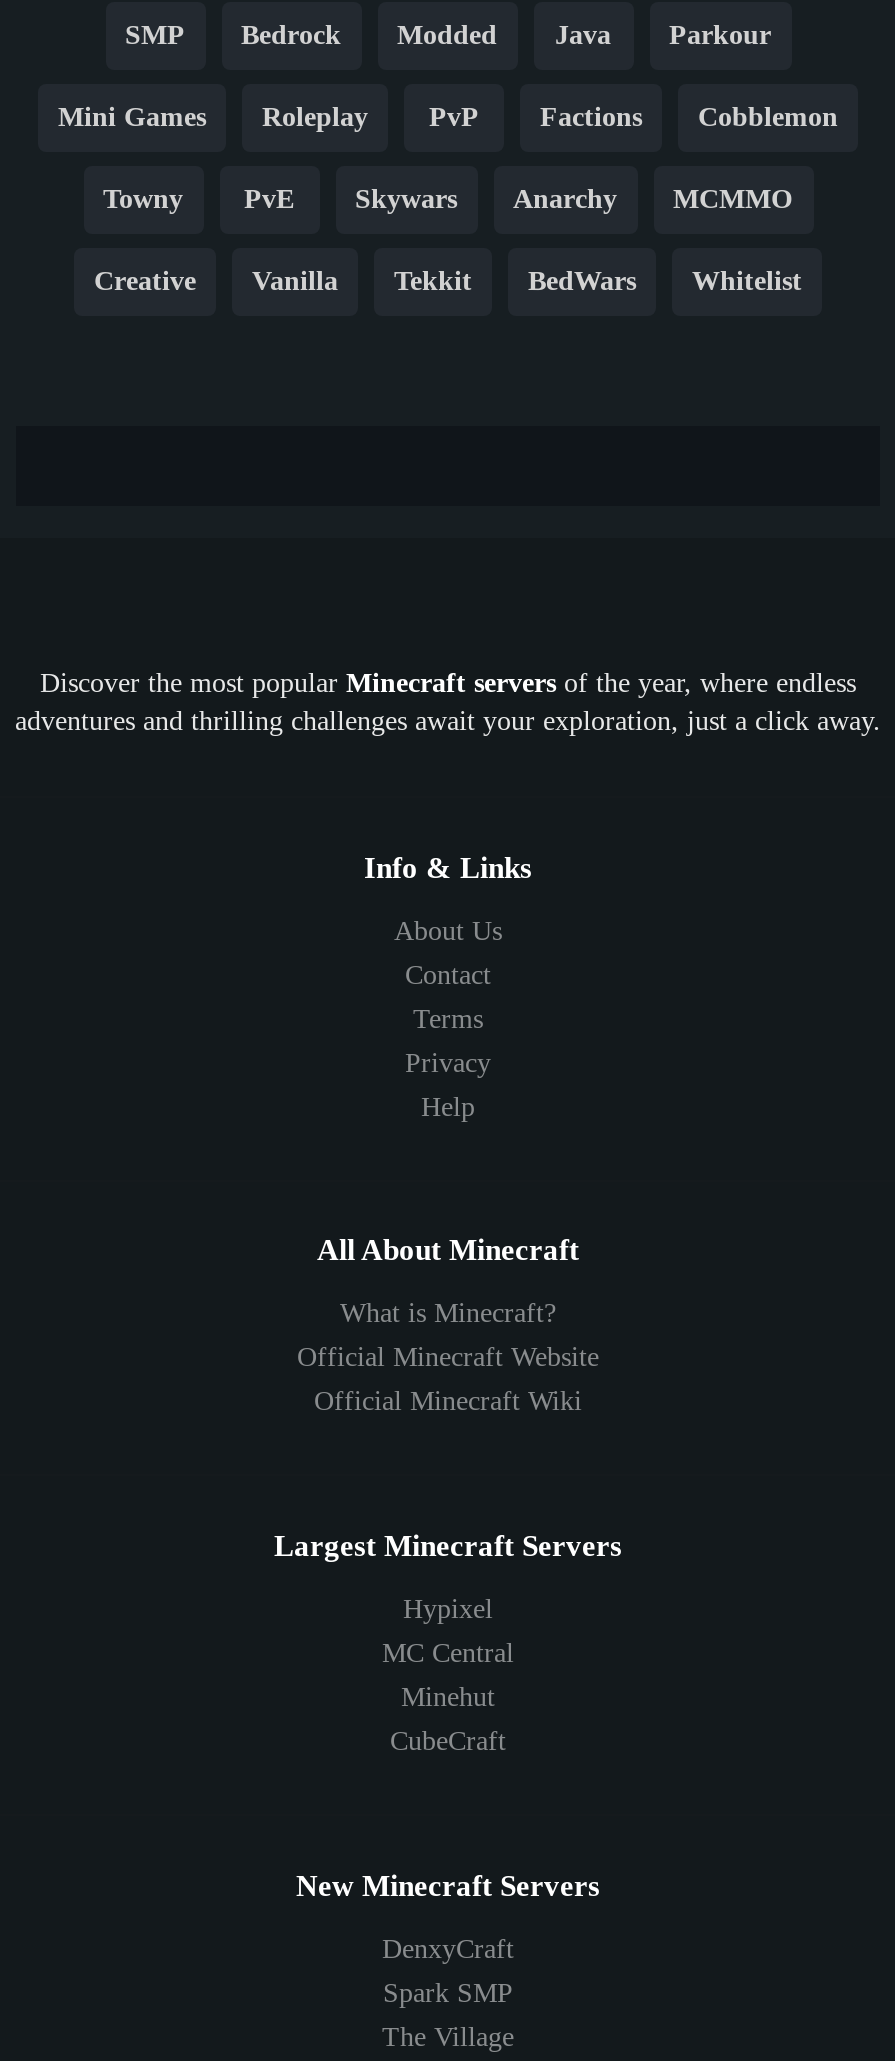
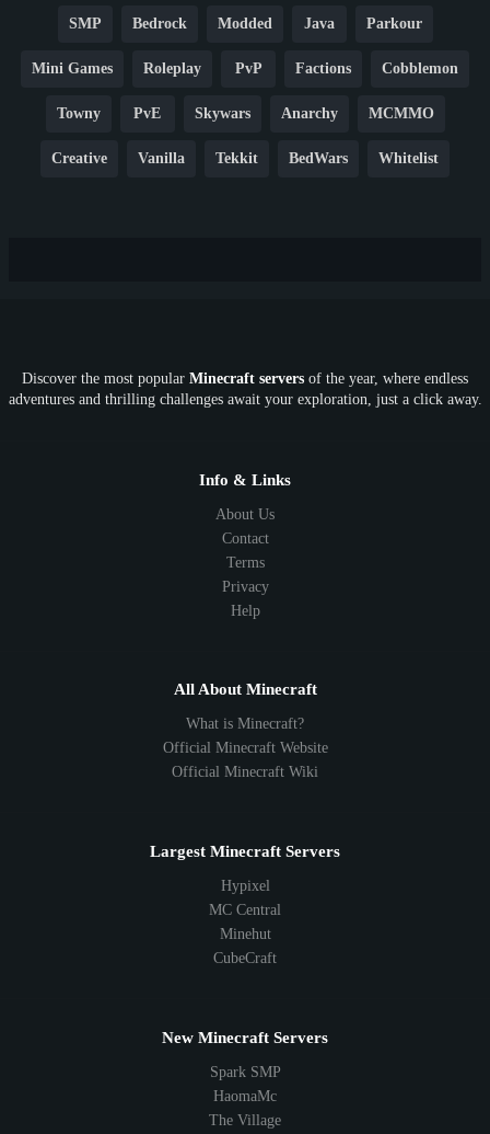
- DenxyCraft

moved up: Spark SMP

+ HaomaMc
